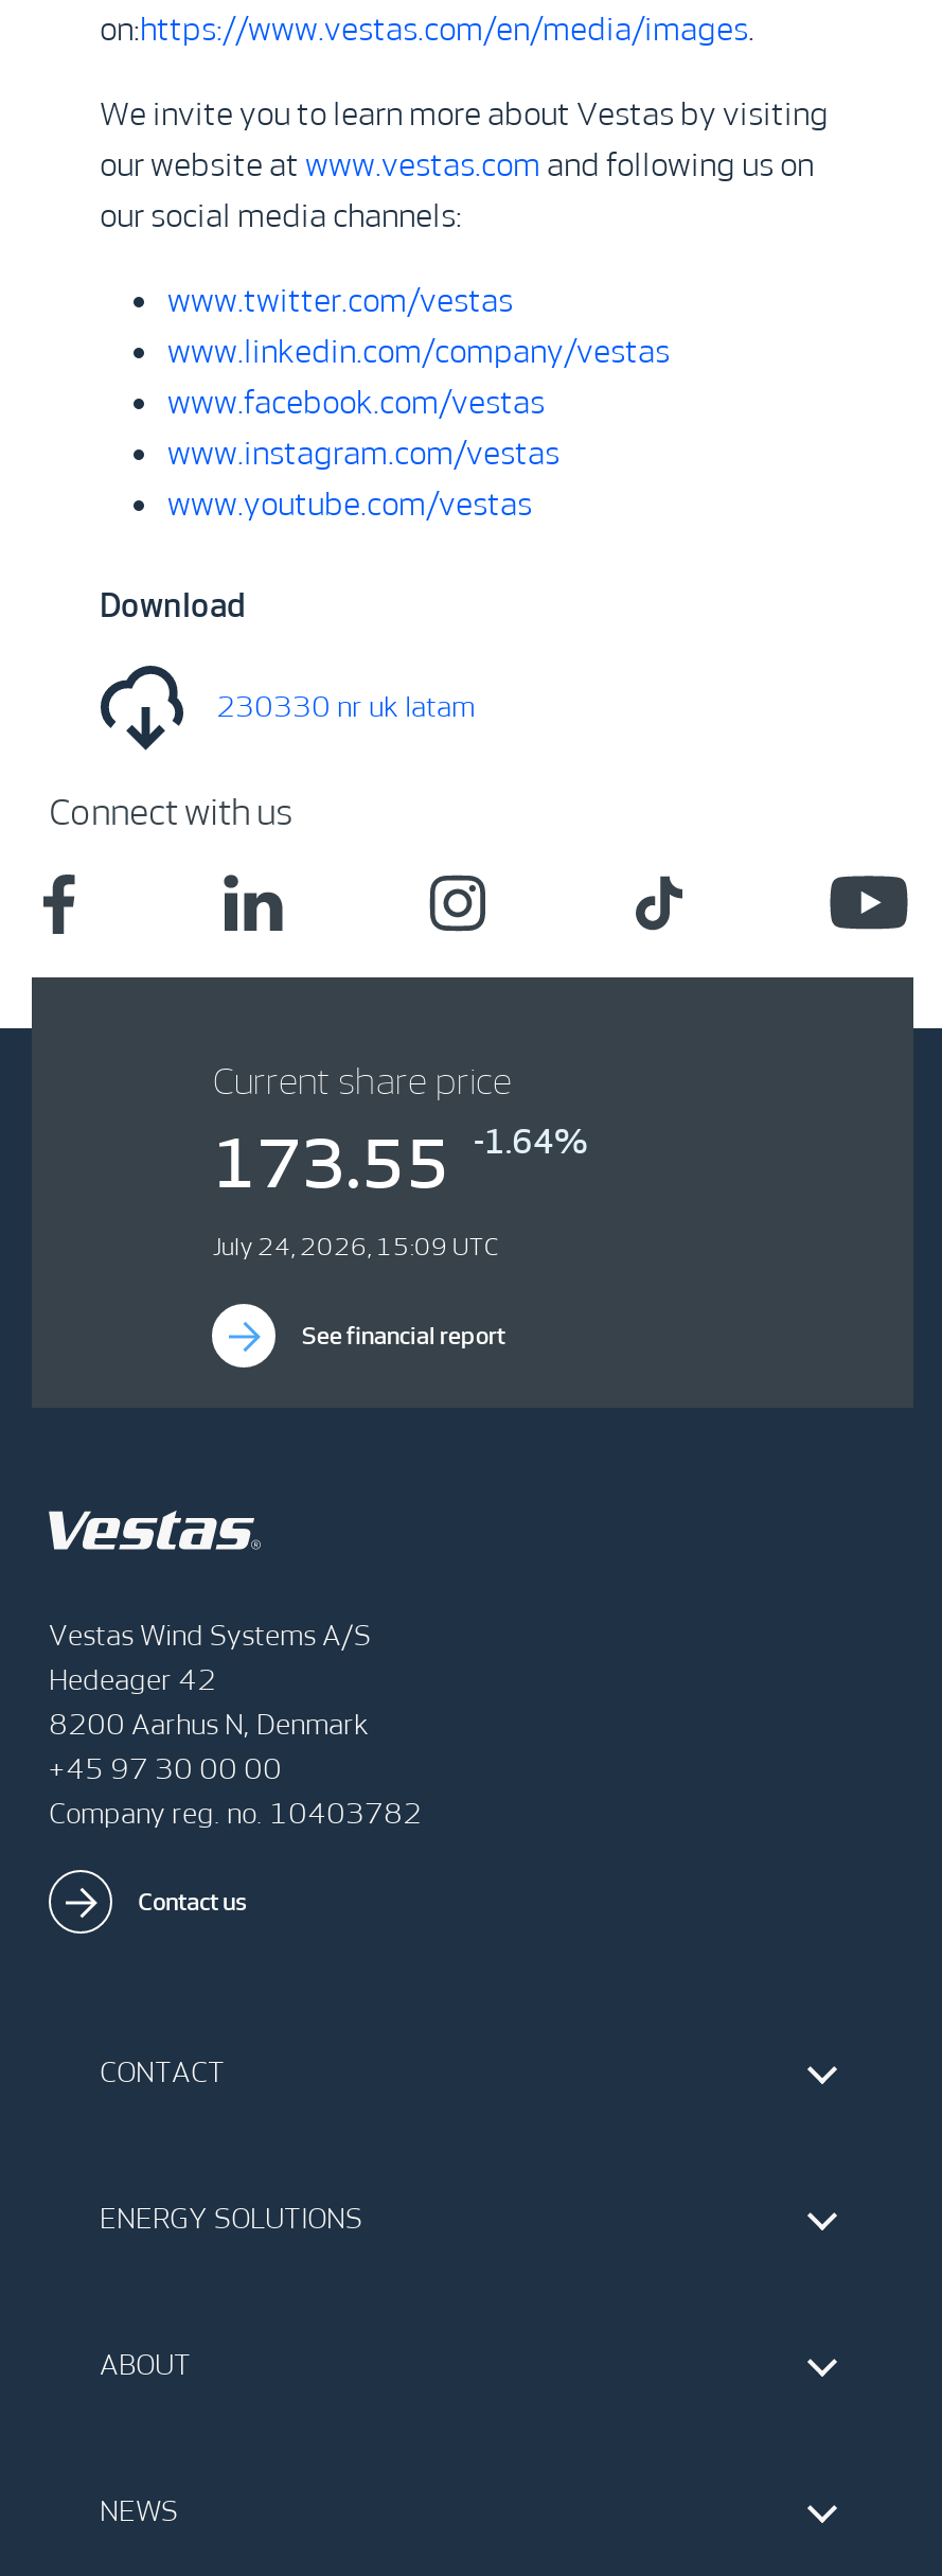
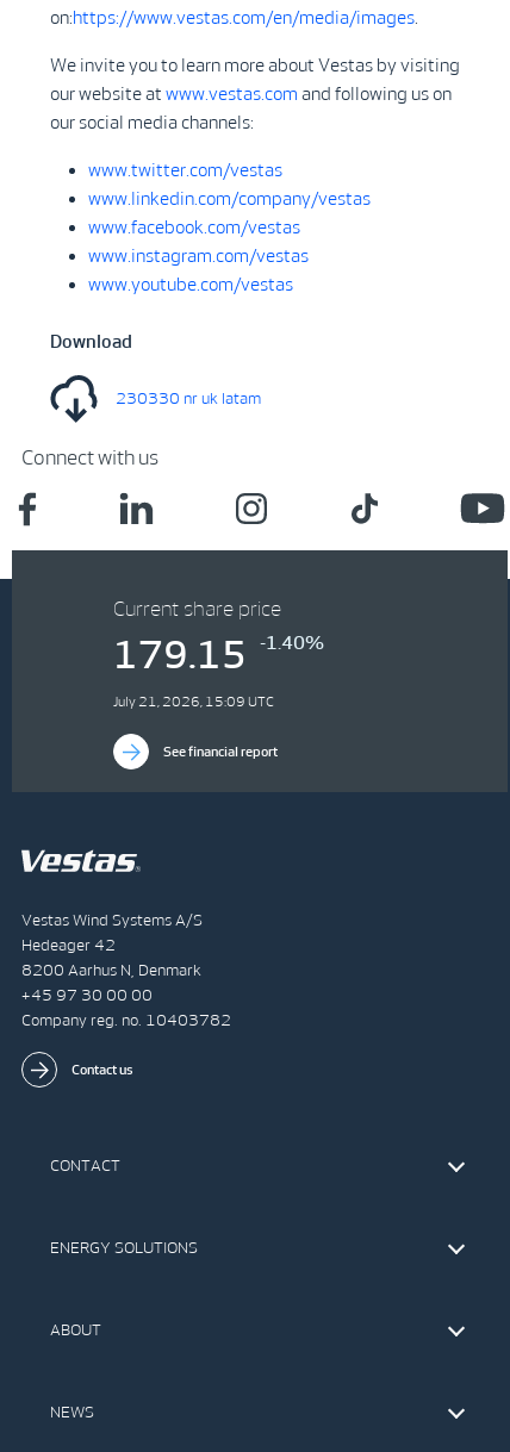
- 173.55
+ 179.15

- -1.64%
+ -1.40%

- July 24, 2026, 15:09 UTC
+ July 21, 2026, 15:09 UTC
